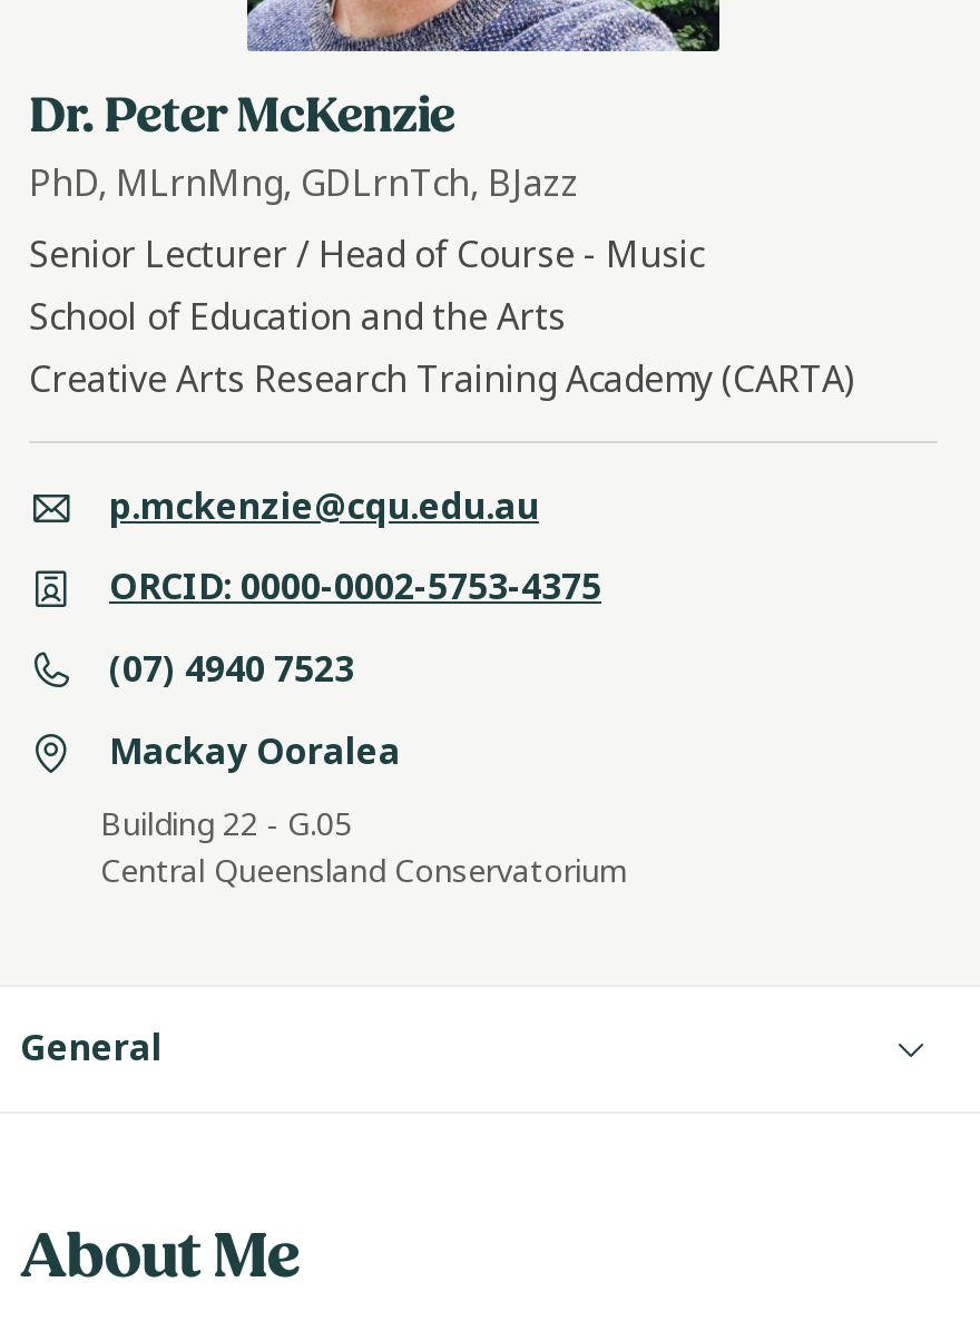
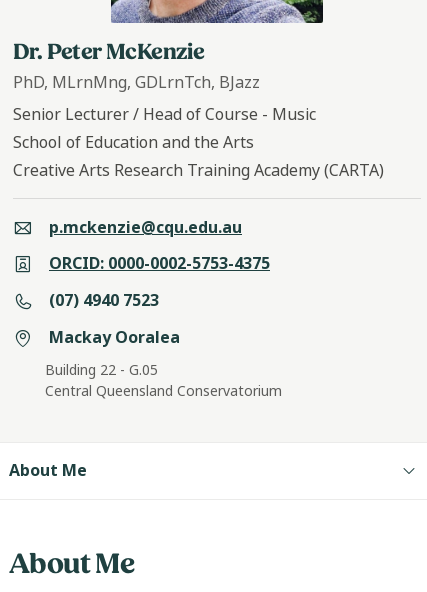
- General
+ About Me
